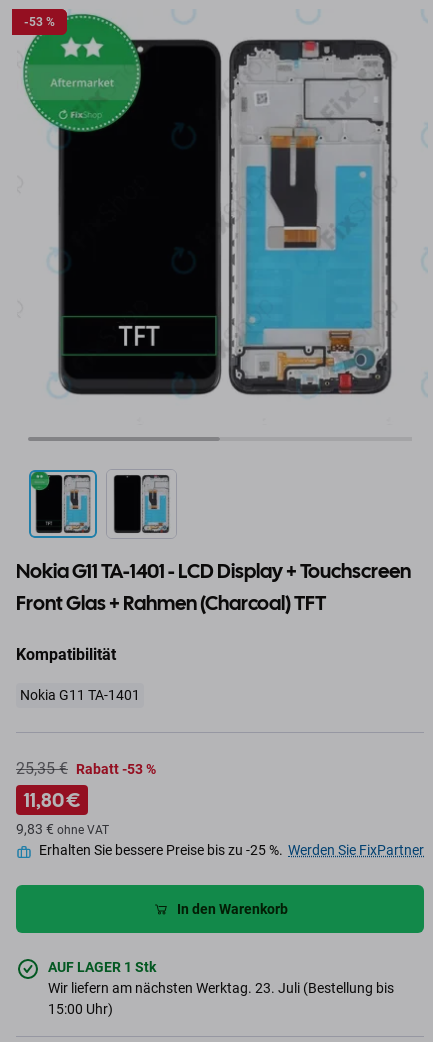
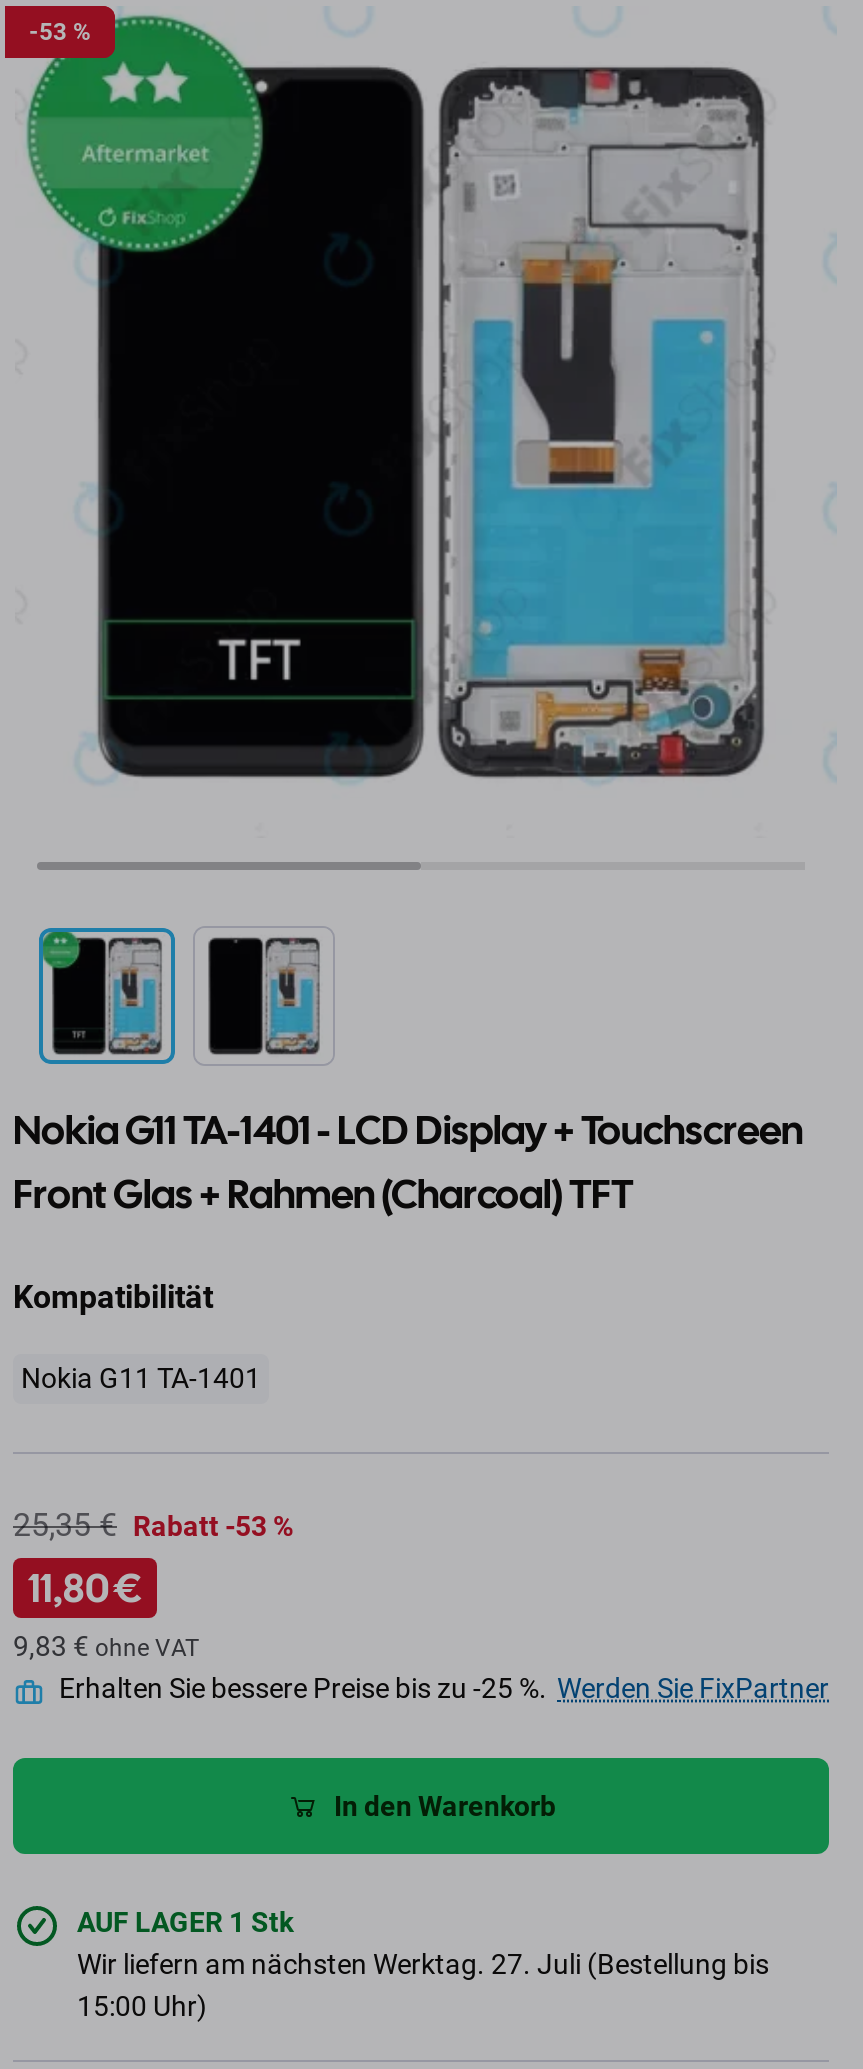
- Wir liefern am nächsten Werktag. 23. Juli (Bestellung bis
+ Wir liefern am nächsten Werktag. 27. Juli (Bestellung bis
